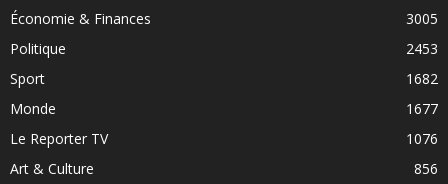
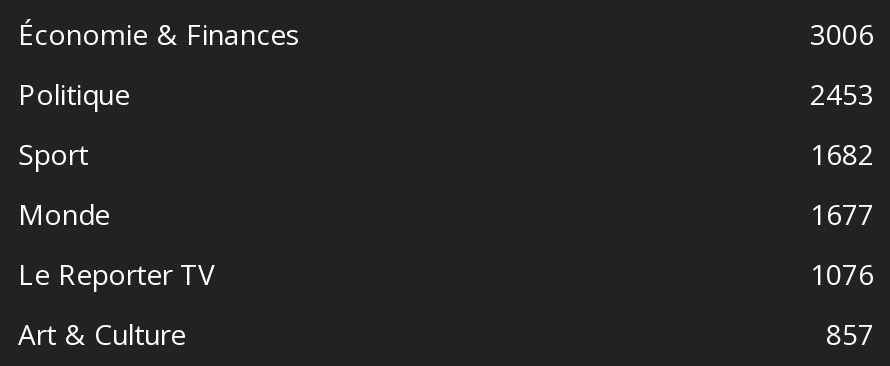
- 3005
+ 3006

- 856
+ 857
